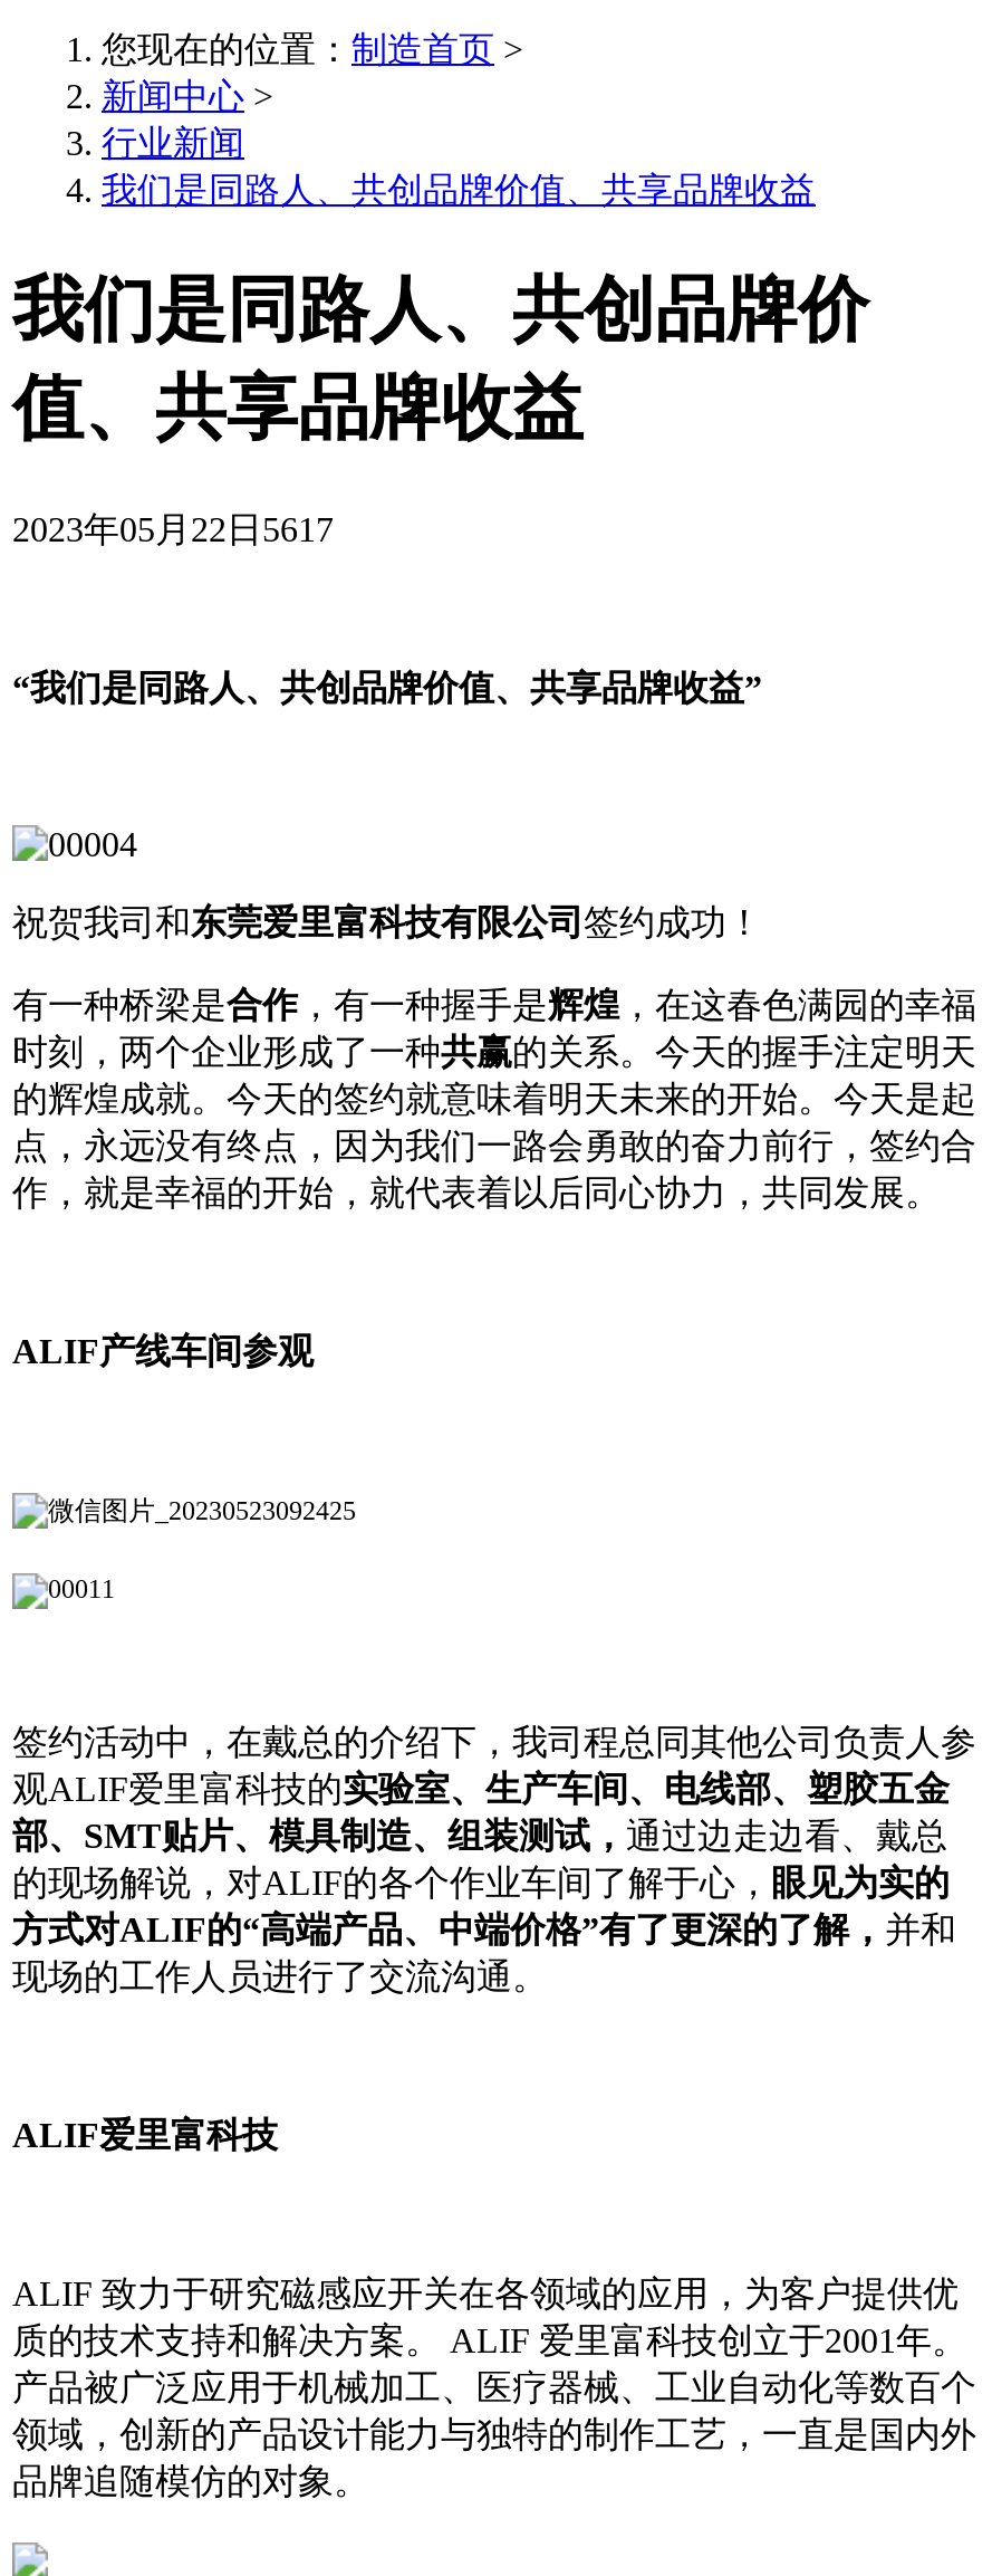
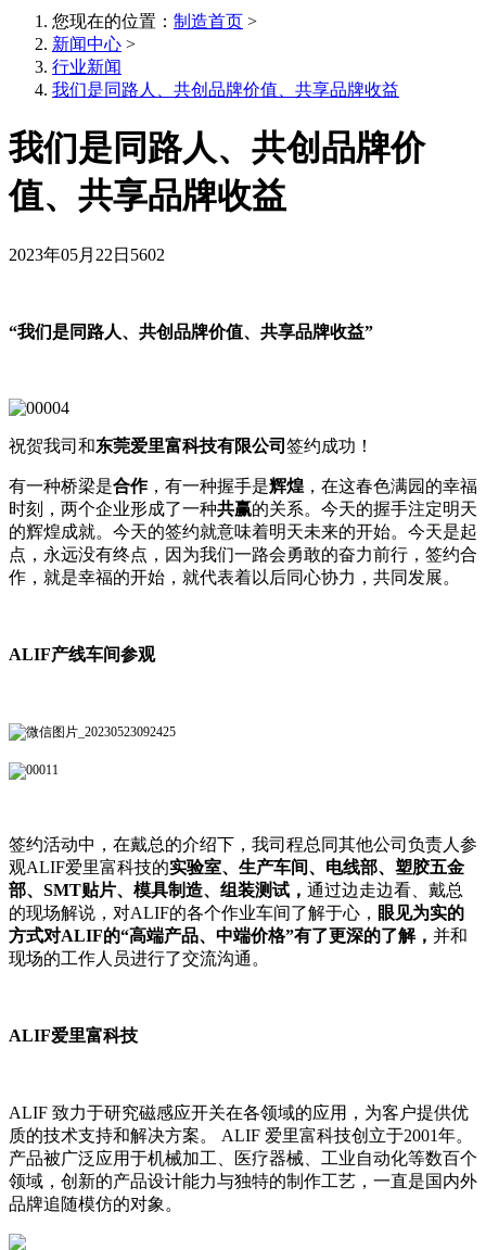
- 2023年05月22日5617
+ 2023年05月22日5602
